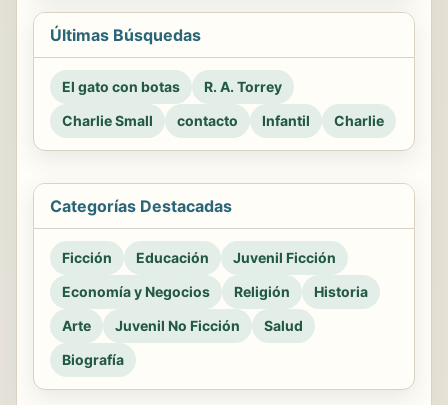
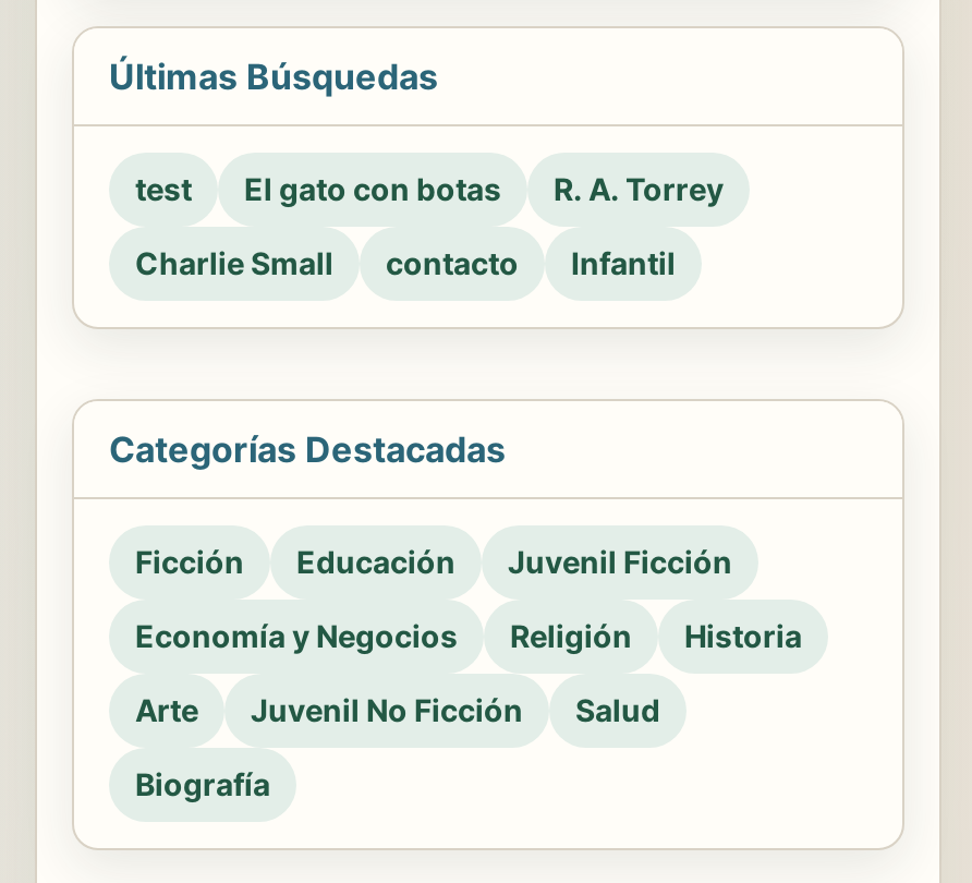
+ test

- Charlie
